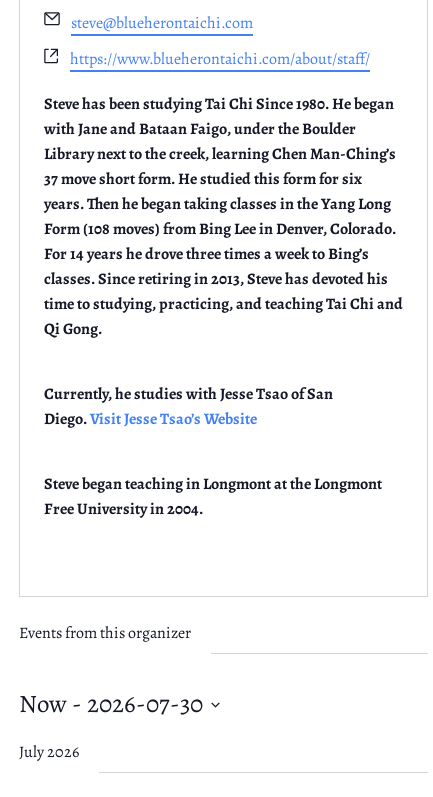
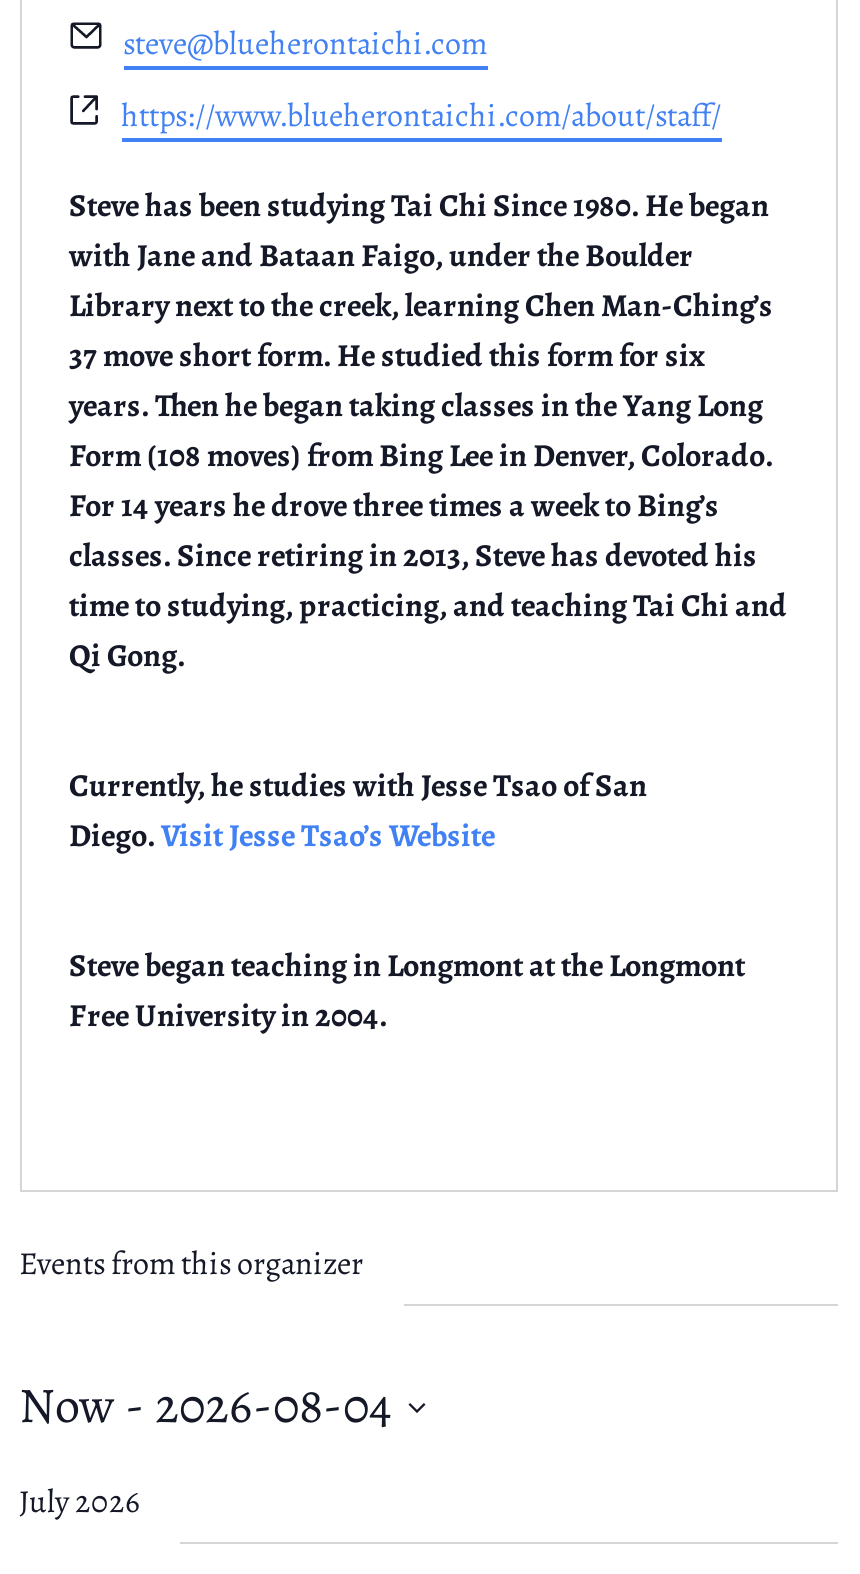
- Now - 2026-07-30
+ Now - 2026-08-04
